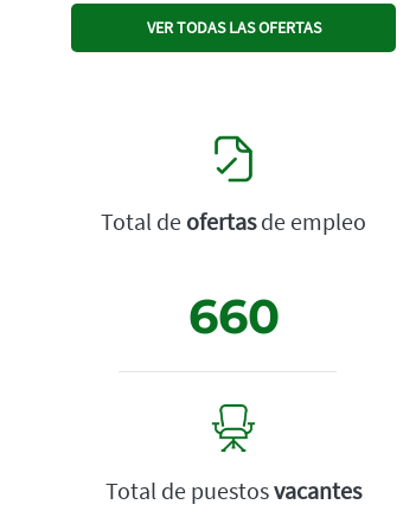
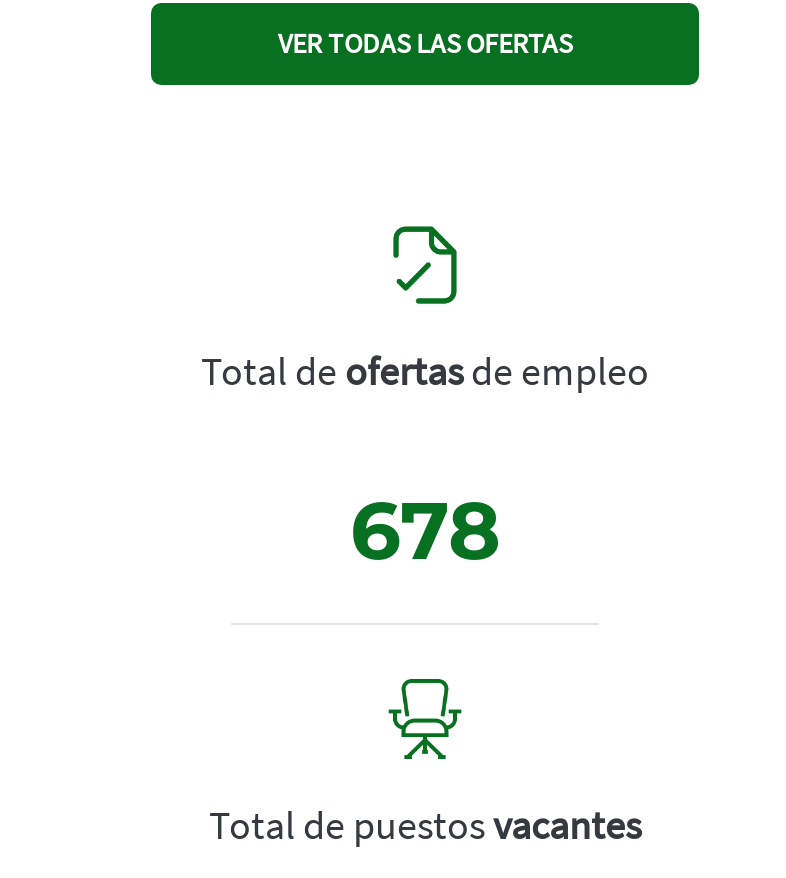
- 660
+ 678
